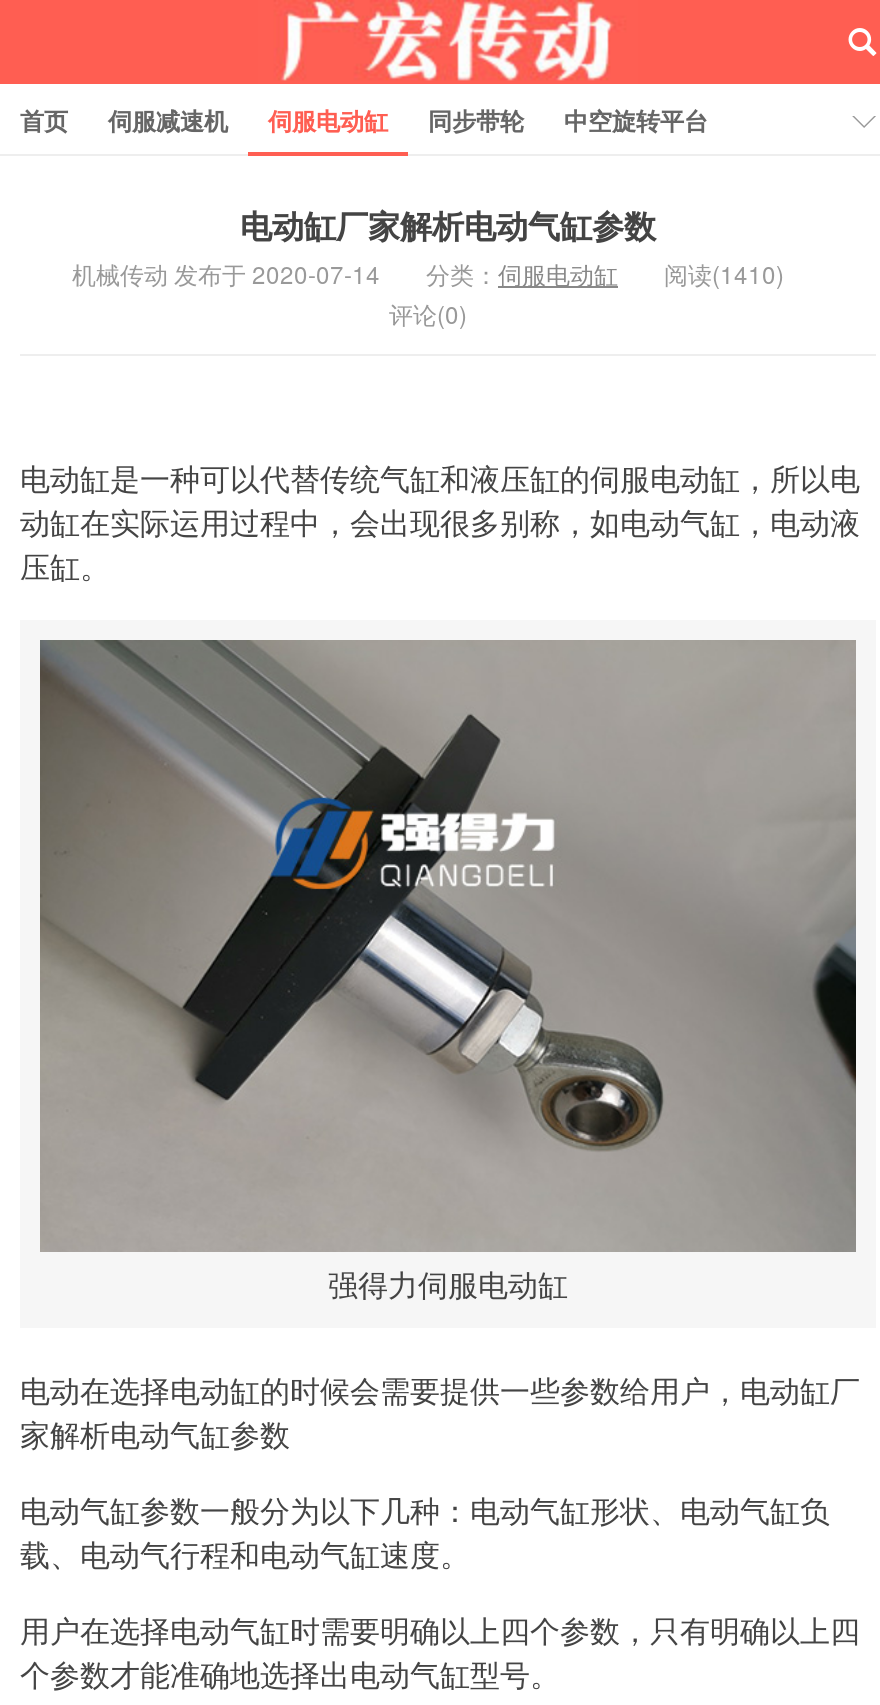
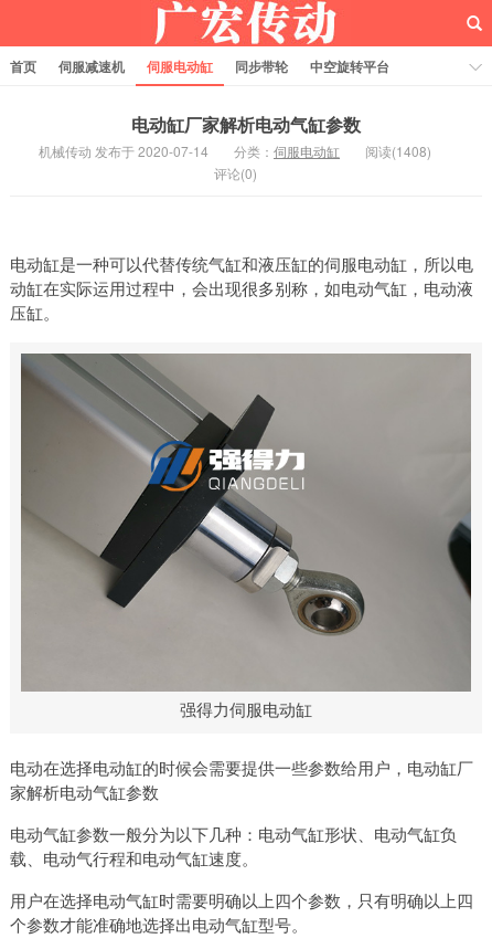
- 机械传动 发布于 2020-07-14 分类：伺服电动缸 阅读(1410)
+ 机械传动 发布于 2020-07-14 分类：伺服电动缸 阅读(1408)
